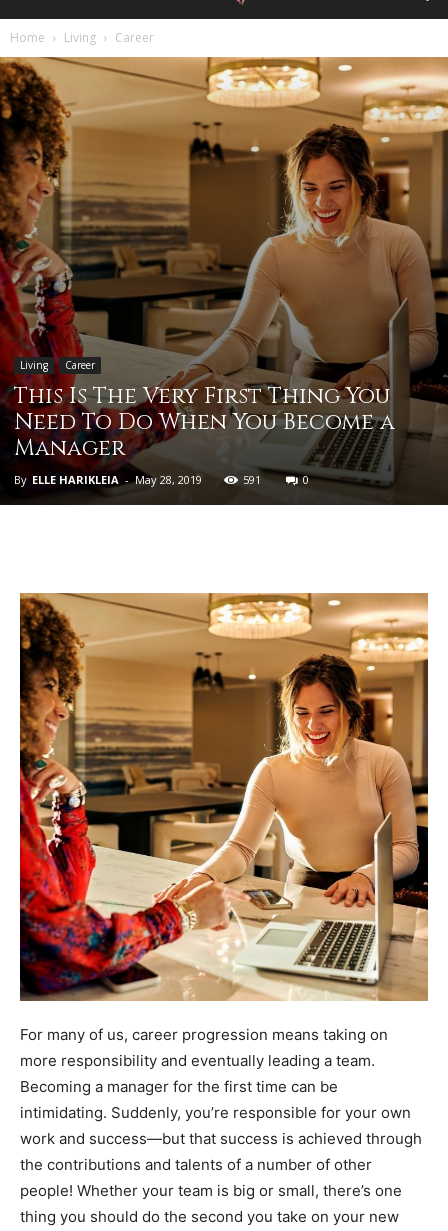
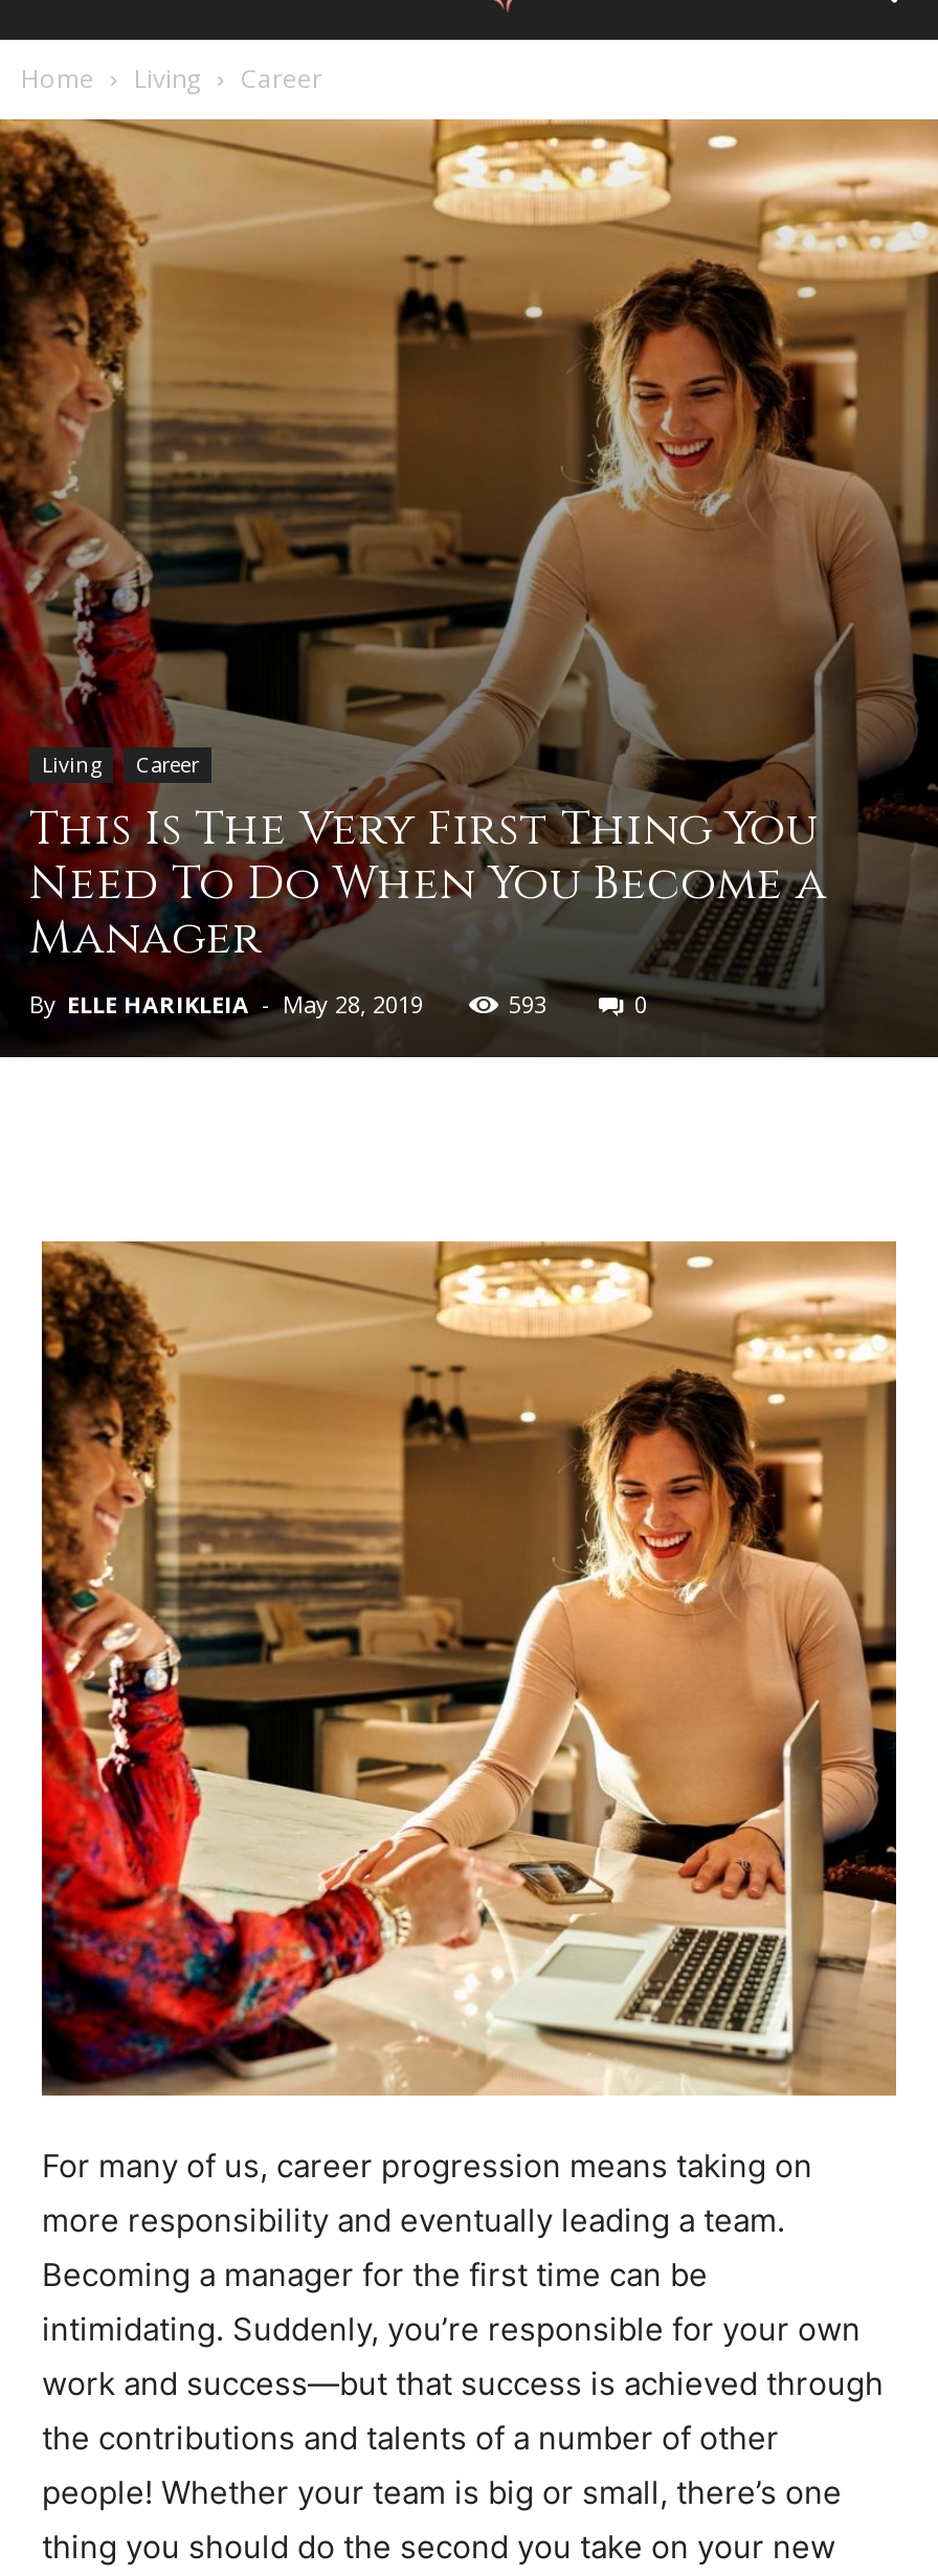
- 591
+ 593
